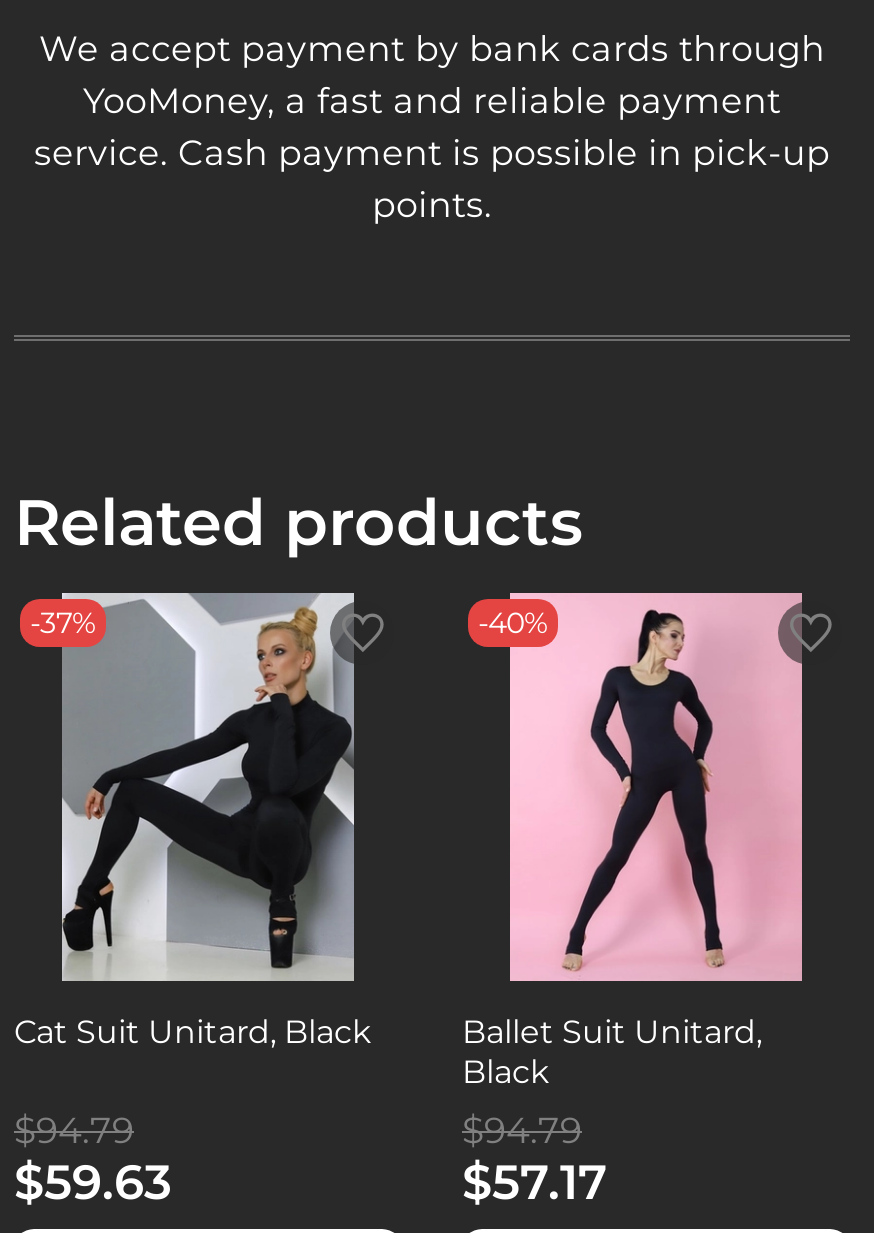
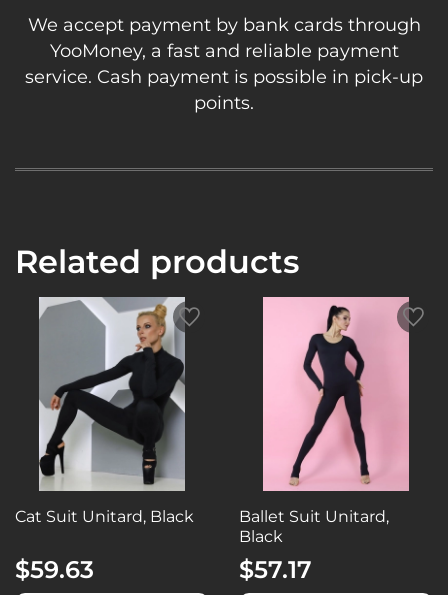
- -37%

- -40%

- $94.79

- $94.79
